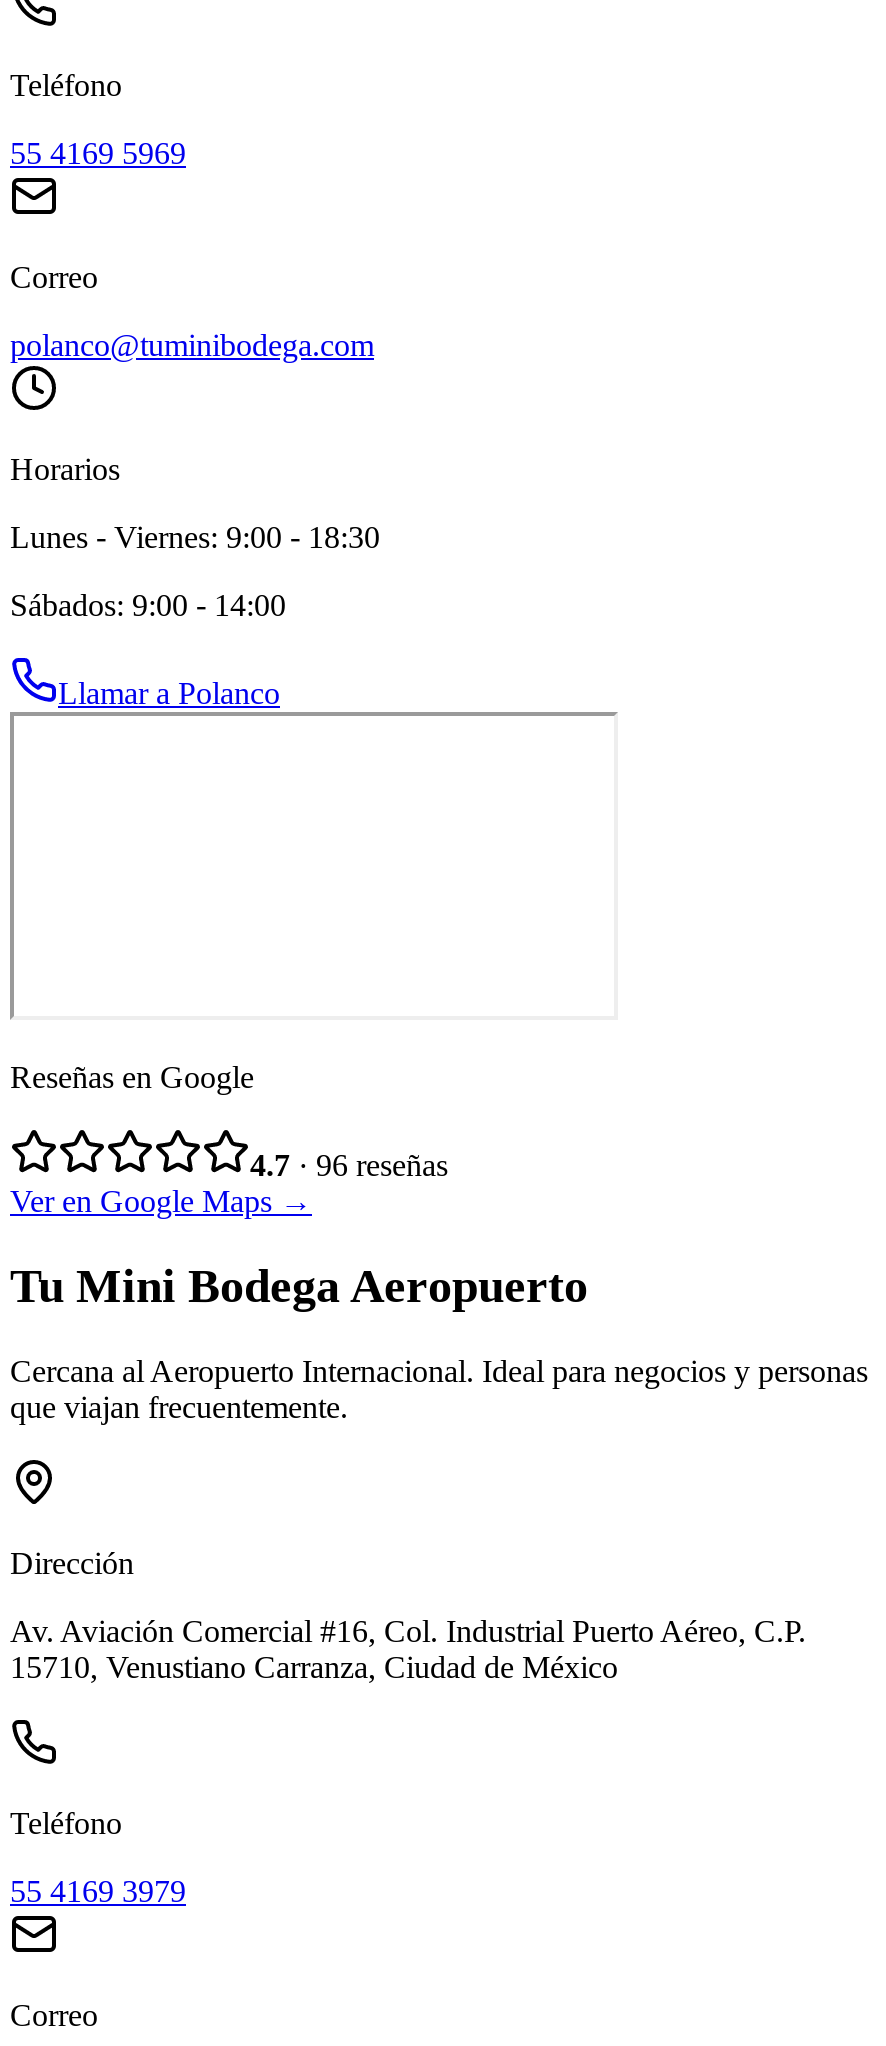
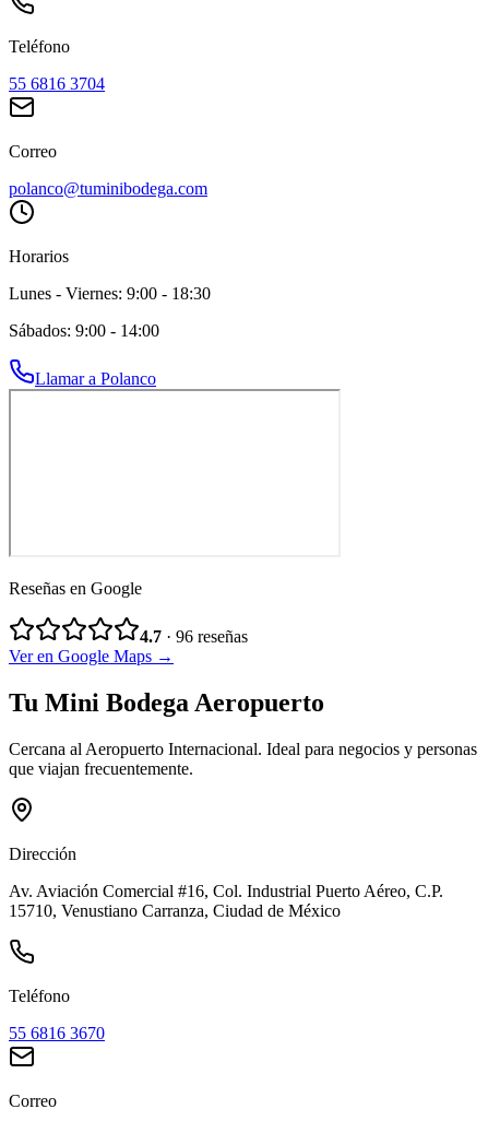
- 55 4169 5969
+ 55 6816 3704

- 55 4169 3979
+ 55 6816 3670
